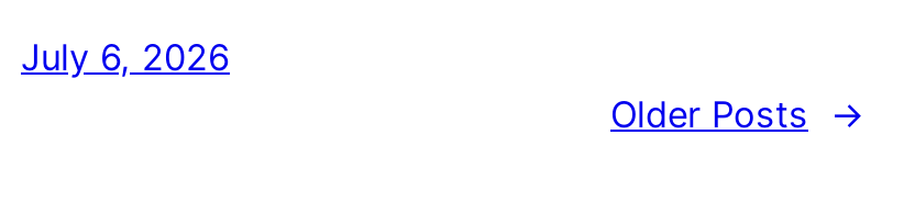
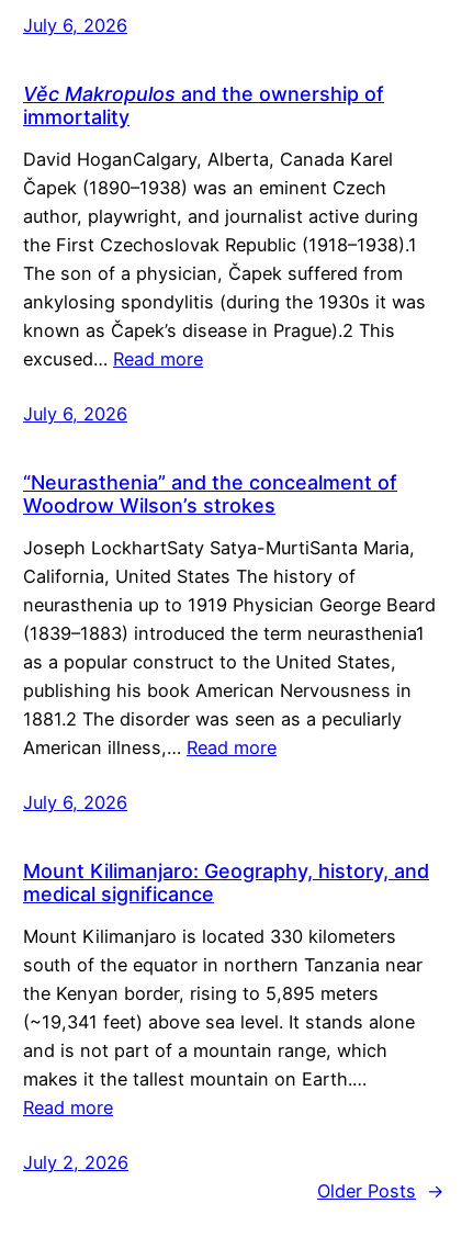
+ Věc Makropulos and the ownership of
+ immortality
+ David HoganCalgary, Alberta, Canada Karel
+ Čapek (1890–1938) was an eminent Czech
+ author, playwright, and journalist active during
+ the First Czechoslovak Republic (1918–1938).1
+ The son of a physician, Čapek suffered from
+ ankylosing spondylitis (during the 1930s it was
+ known as Čapek’s disease in Prague).2 This
+ excused… Read more
+ July 6, 2026
+ “Neurasthenia” and the concealment of
+ Woodrow Wilson’s strokes
+ Joseph LockhartSaty Satya-MurtiSanta Maria,
+ California, United States The history of
+ neurasthenia up to 1919 Physician George Beard
+ (1839–1883) introduced the term neurasthenia1
+ as a popular construct to the United States,
+ publishing his book American Nervousness in
+ 1881.2 The disorder was seen as a peculiarly
+ American illness,… Read more
+ July 6, 2026
+ Mount Kilimanjaro: Geography, history, and
+ medical significance
+ Mount Kilimanjaro is located 330 kilometers
+ south of the equator in northern Tanzania near
+ the Kenyan border, rising to 5,895 meters
+ (~19,341 feet) above sea level. It stands alone
+ and is not part of a mountain range, which
+ makes it the tallest mountain on Earth.…
+ Read more
+ July 2, 2026
